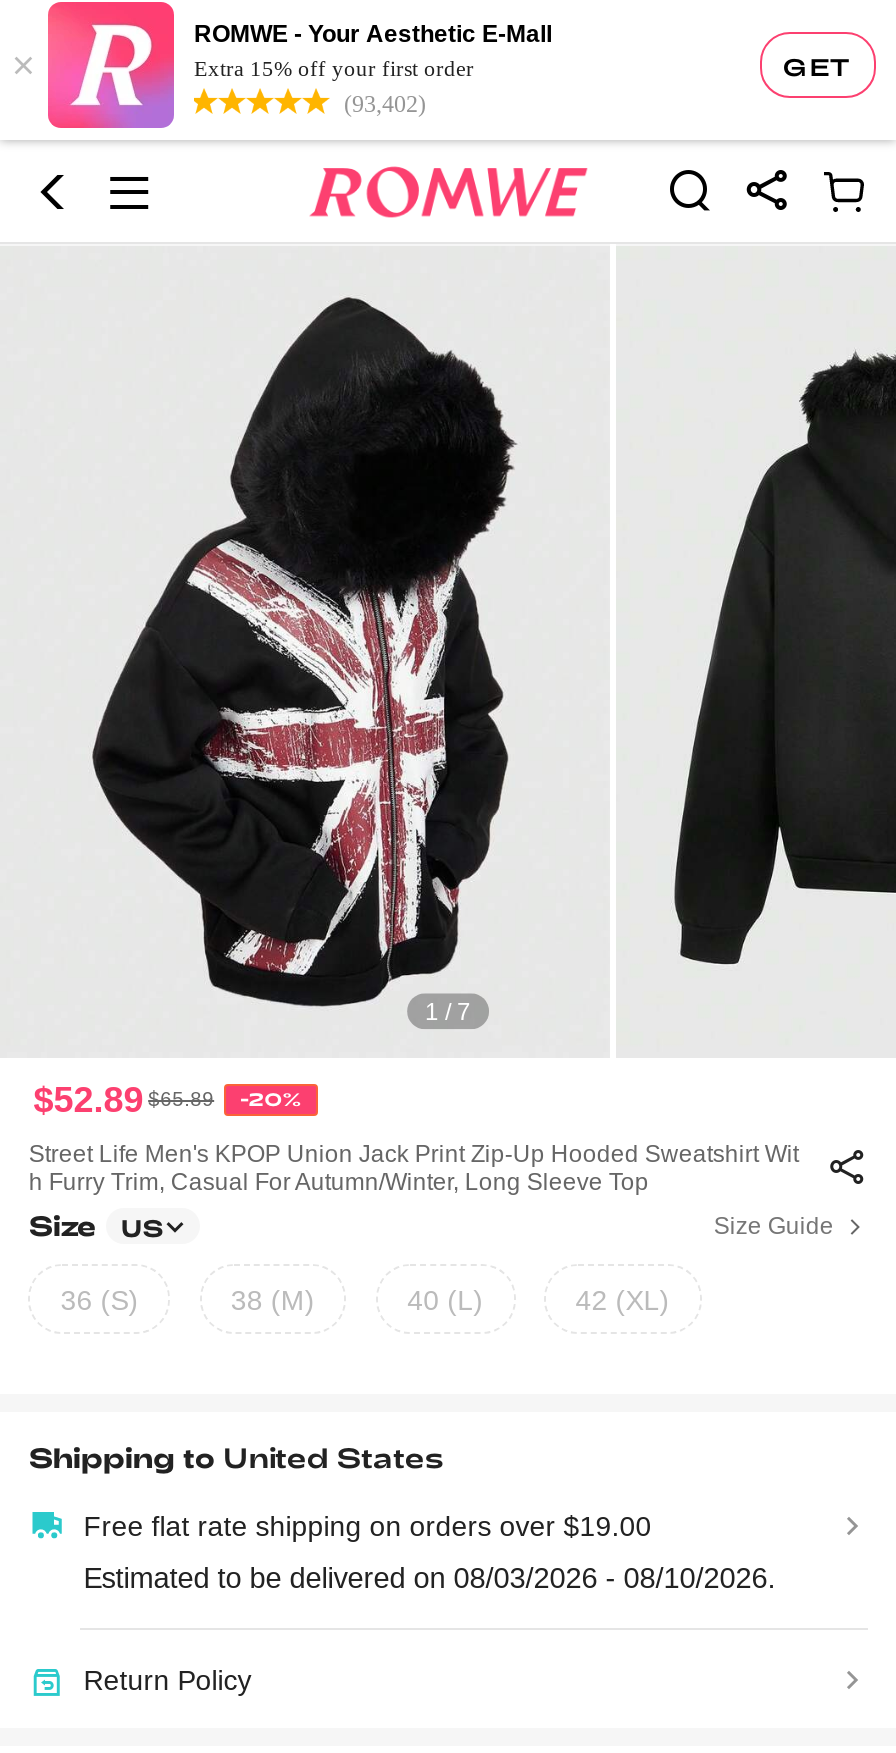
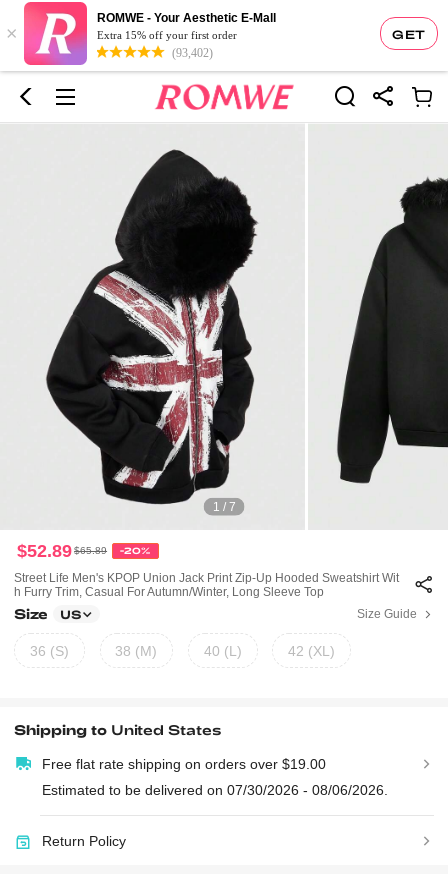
- Estimated to be delivered on 08/03/2026 - 08/10/2026.
+ Estimated to be delivered on 07/30/2026 - 08/06/2026.
